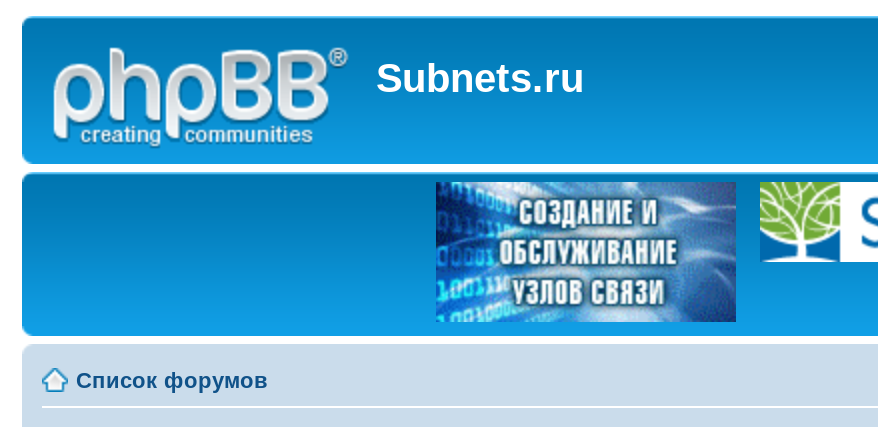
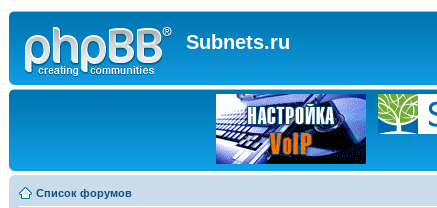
- [image]
+ [image]
